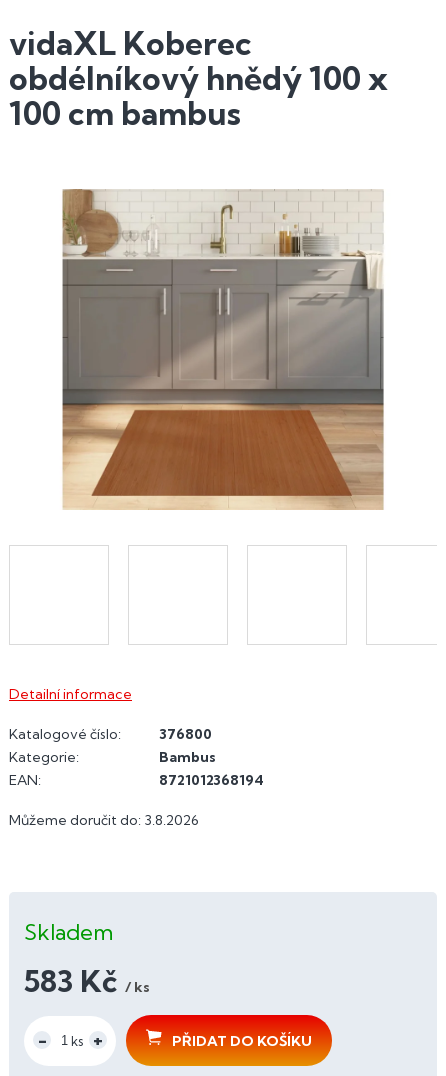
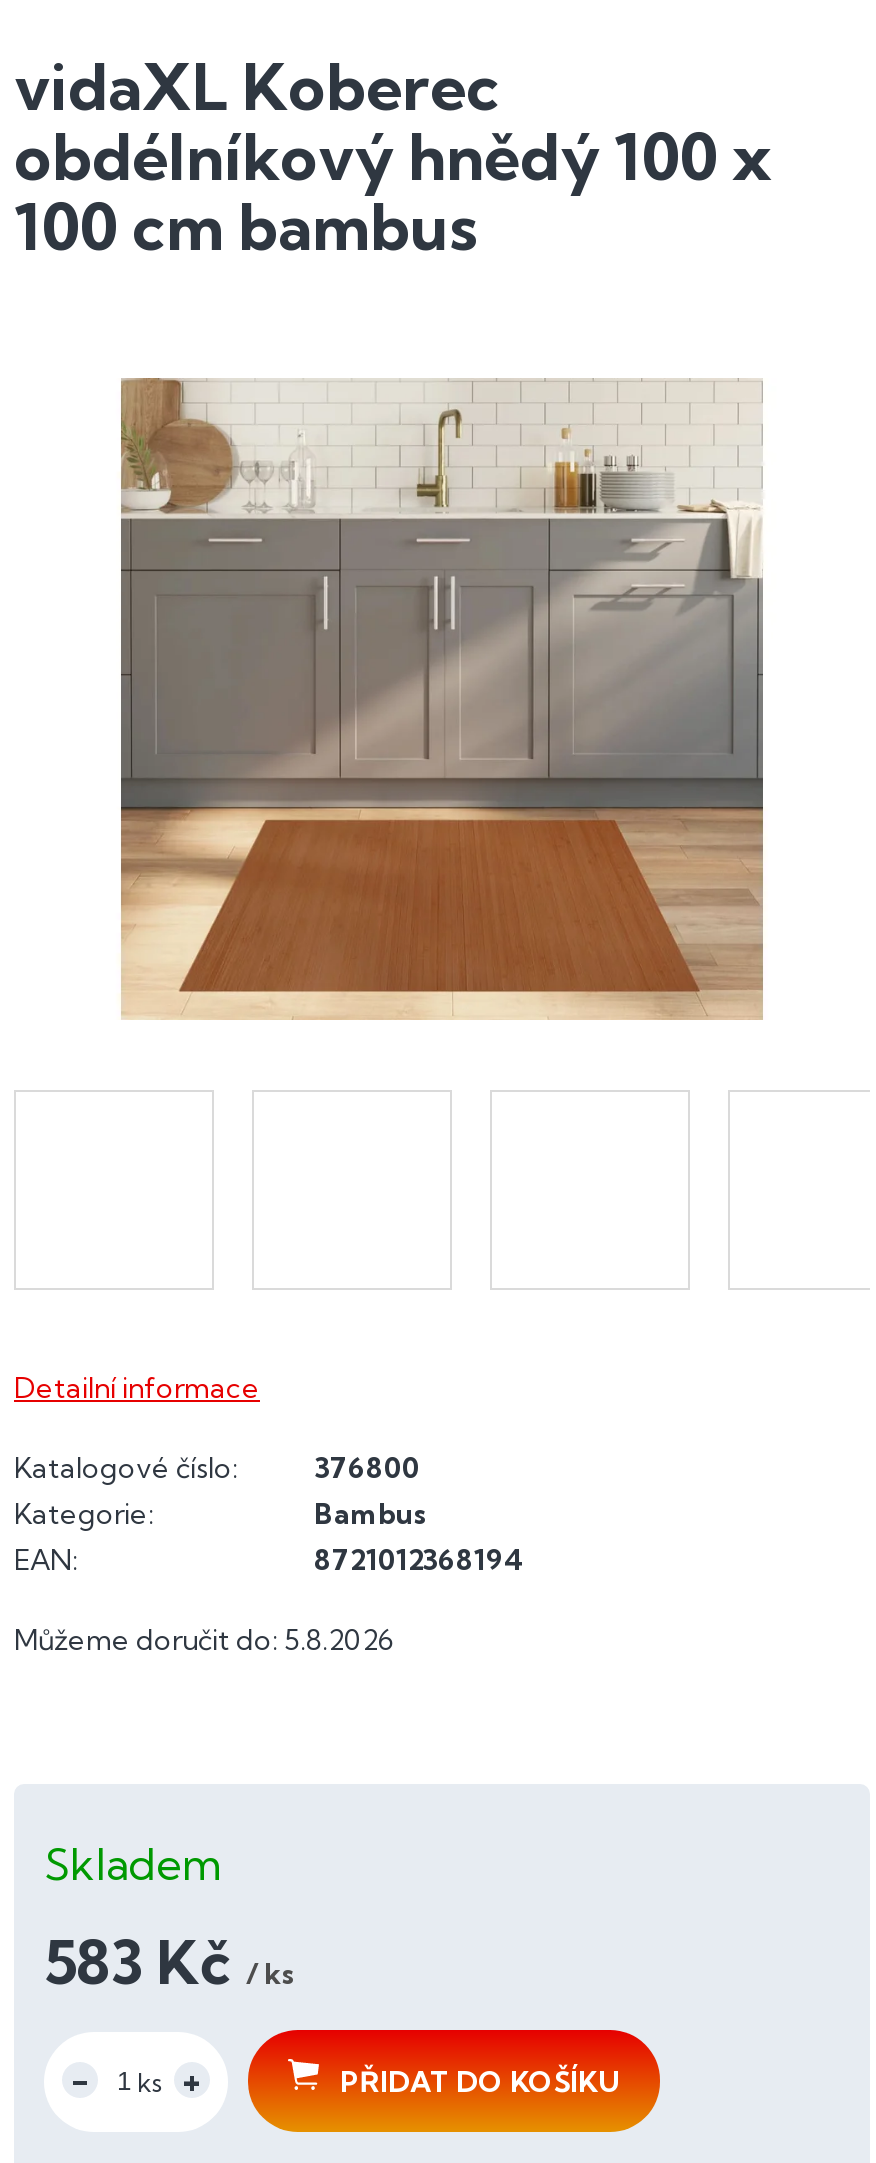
- Můžeme doručit do: 3.8.2026
+ Můžeme doručit do: 5.8.2026
